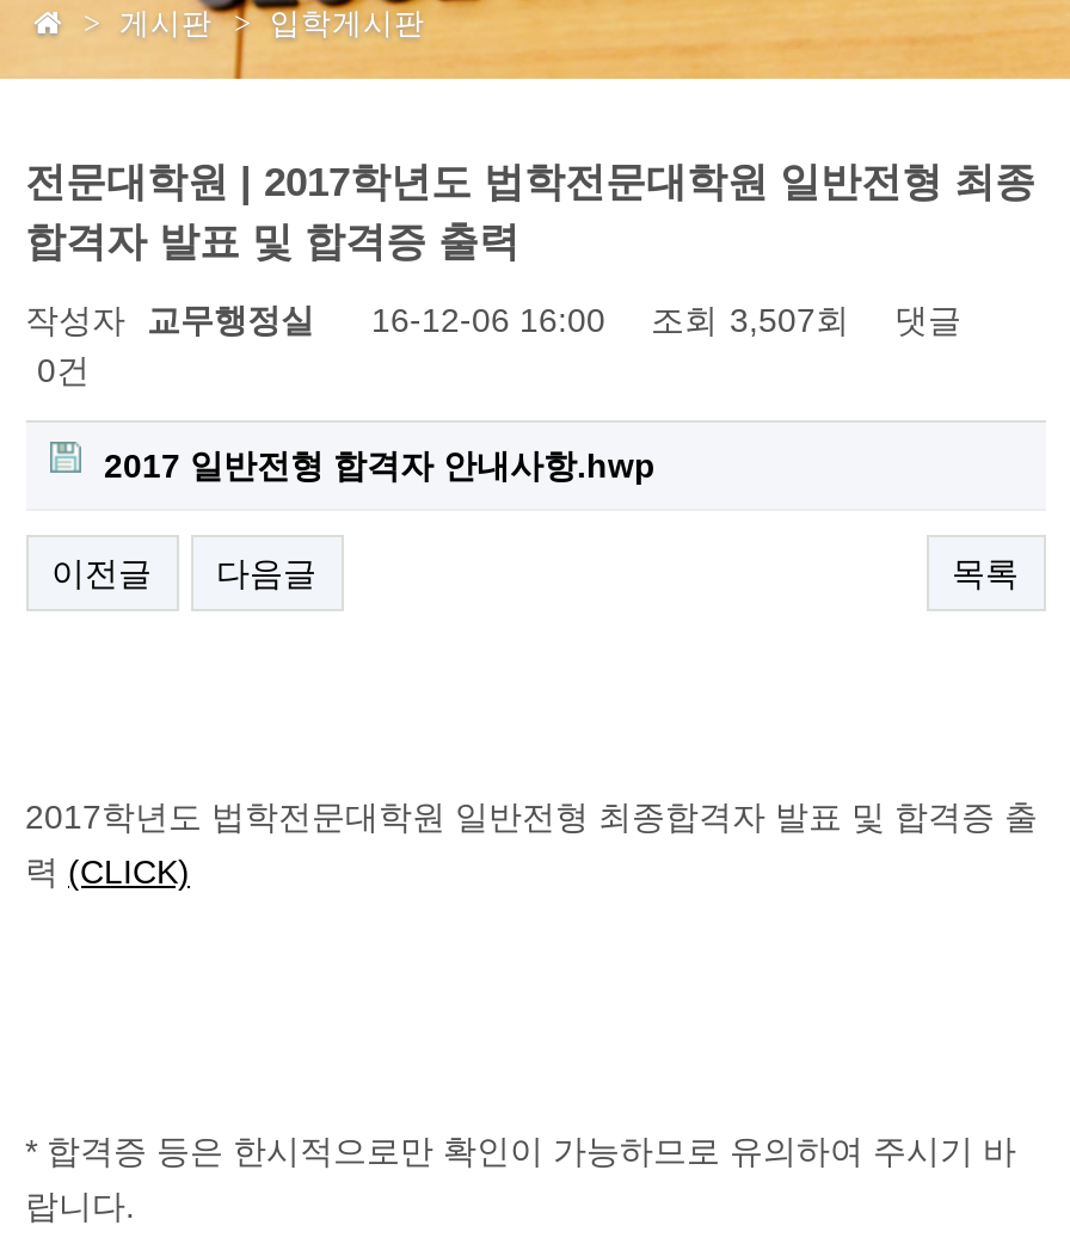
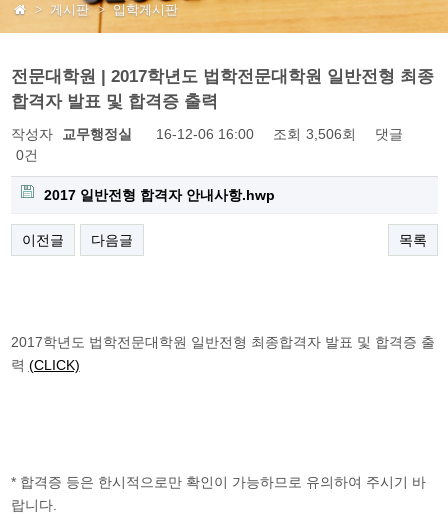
- 작성자 교무행정실 16-12-06 16:00 조회 3,507회 댓글
+ 작성자 교무행정실 16-12-06 16:00 조회 3,506회 댓글
